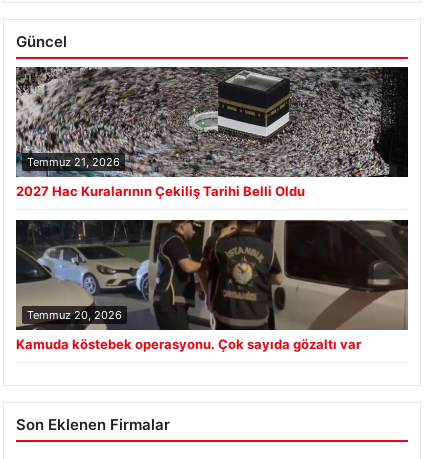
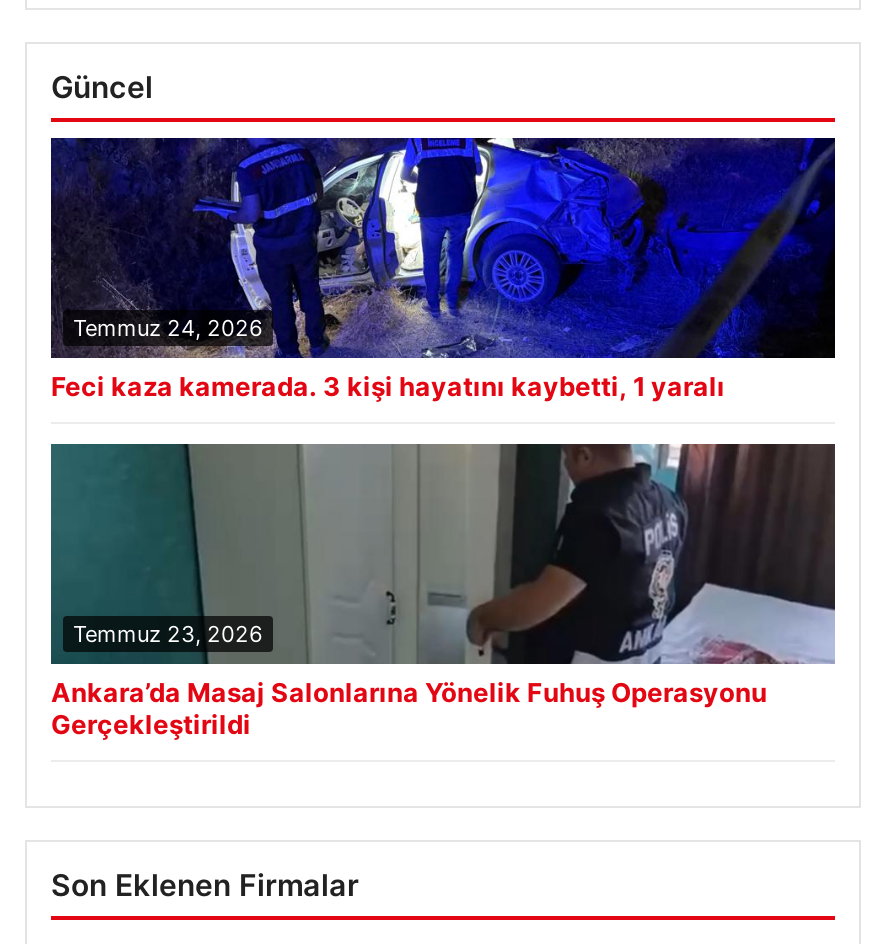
- [image]
- Temmuz 21, 2026
+ [image]
+ Temmuz 24, 2026

- 2027 Hac Kuralarının Çekiliş Tarihi Belli Oldu
+ Feci kaza kamerada. 3 kişi hayatını kaybetti, 1 yaralı

- [image]
- Temmuz 20, 2026
+ [image]
+ Temmuz 23, 2026

- Kamuda köstebek operasyonu. Çok sayıda gözaltı var
+ Ankara’da Masaj Salonlarına Yönelik Fuhuş Operasyonu
+ Gerçekleştirildi
